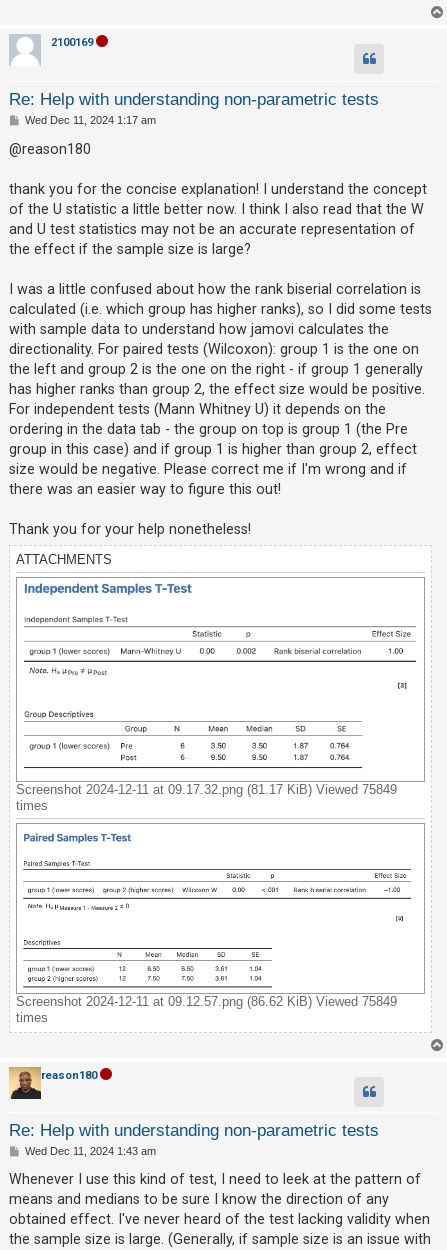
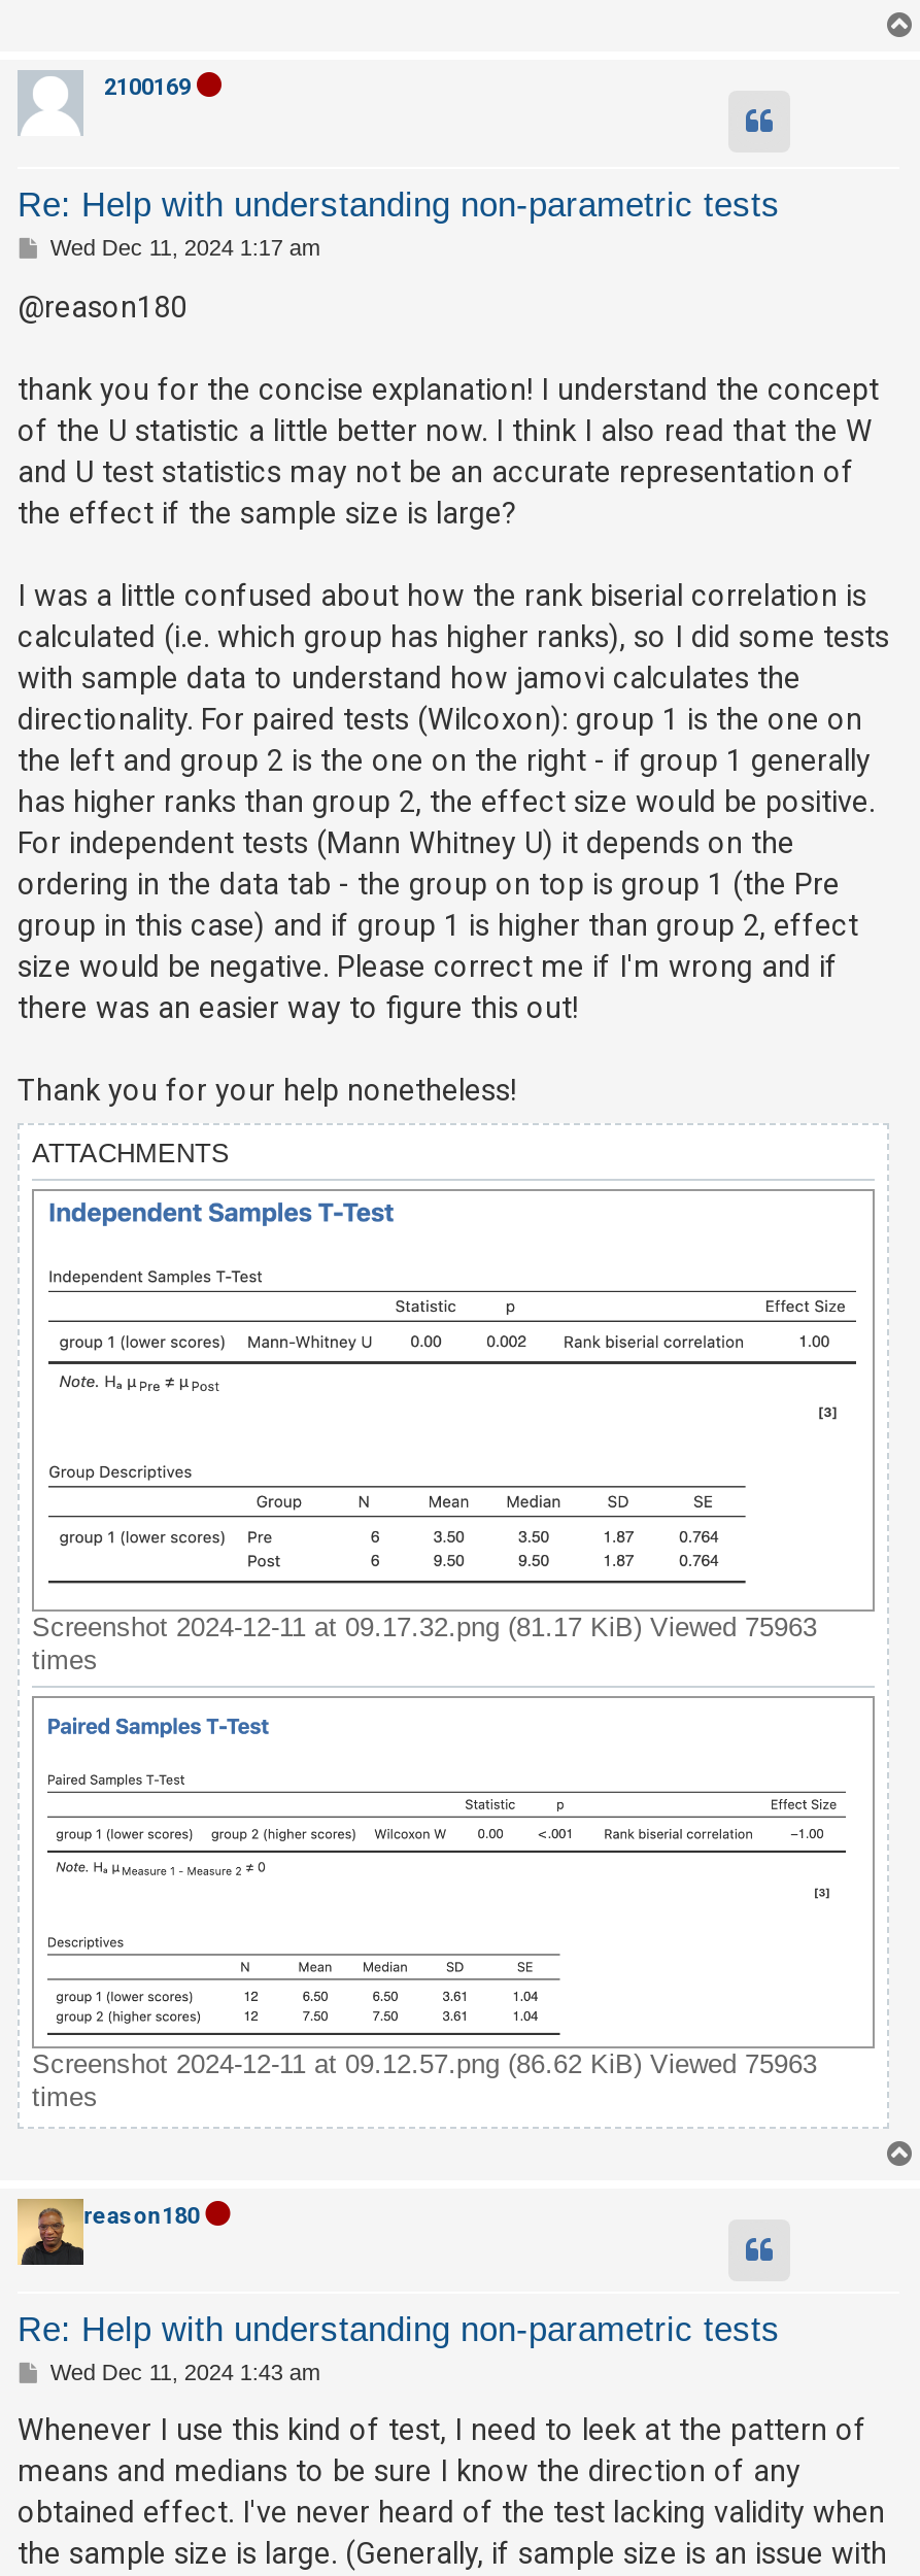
- Screenshot 2024-12-11 at 09.17.32.png (81.17 KiB) Viewed 75849
+ Screenshot 2024-12-11 at 09.17.32.png (81.17 KiB) Viewed 75963

- Screenshot 2024-12-11 at 09.12.57.png (86.62 KiB) Viewed 75849
+ Screenshot 2024-12-11 at 09.12.57.png (86.62 KiB) Viewed 75963
